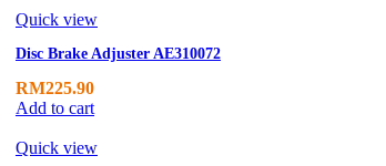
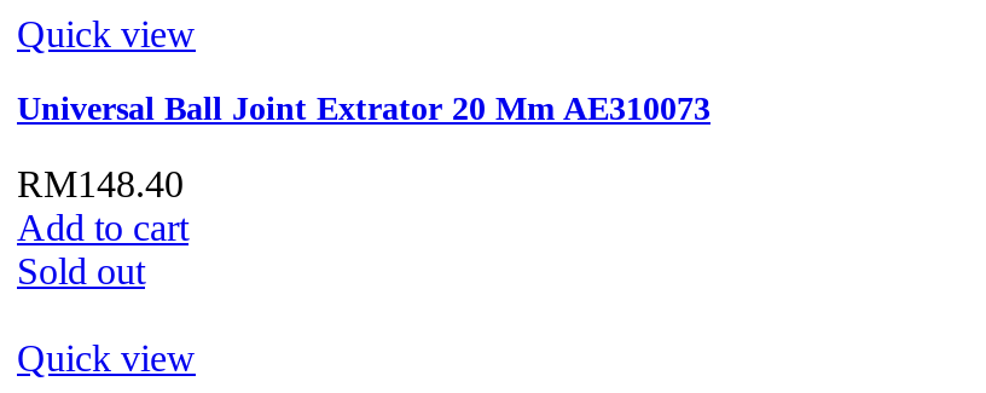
- Disc Brake Adjuster AE310072
+ Universal Ball Joint Extrator 20 Mm AE310073

- RM225.90
+ RM148.40

+ Sold out
